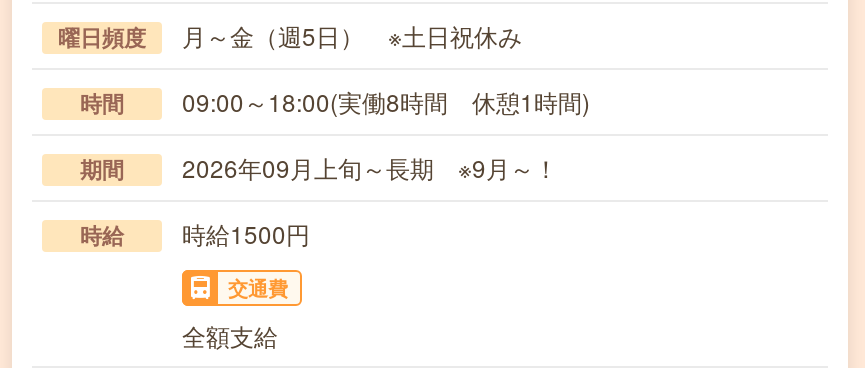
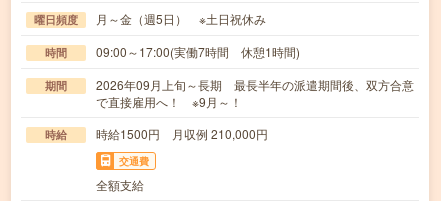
- 09:00～18:00(実働8時間 休憩1時間)
+ 09:00～17:00(実働7時間 休憩1時間)

- 2026年09月上旬～長期 ※9月～！
+ 2026年09月上旬～長期 最長半年の派遣期間後、双方合意
+ で直接雇用へ！ ※9月～！

- 時給1500円
+ 時給1500円 月収例 210,000円
